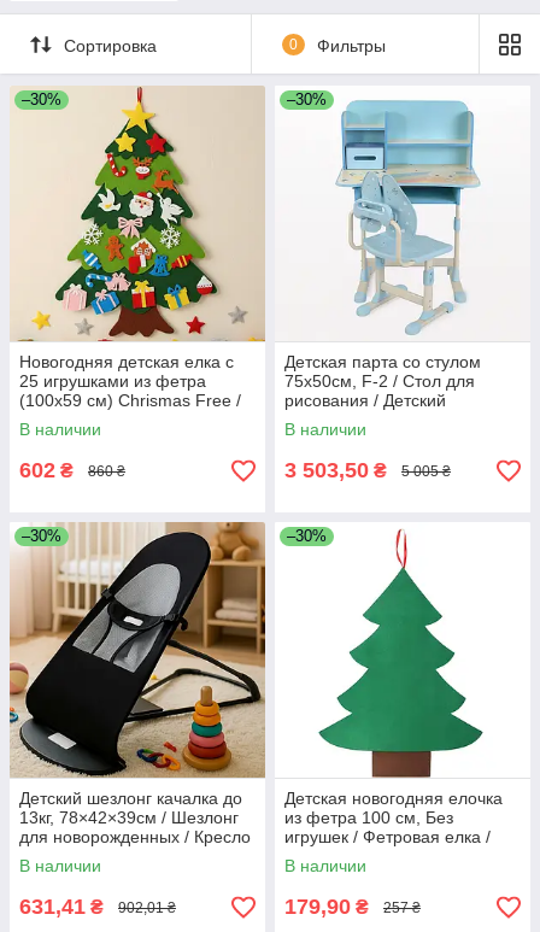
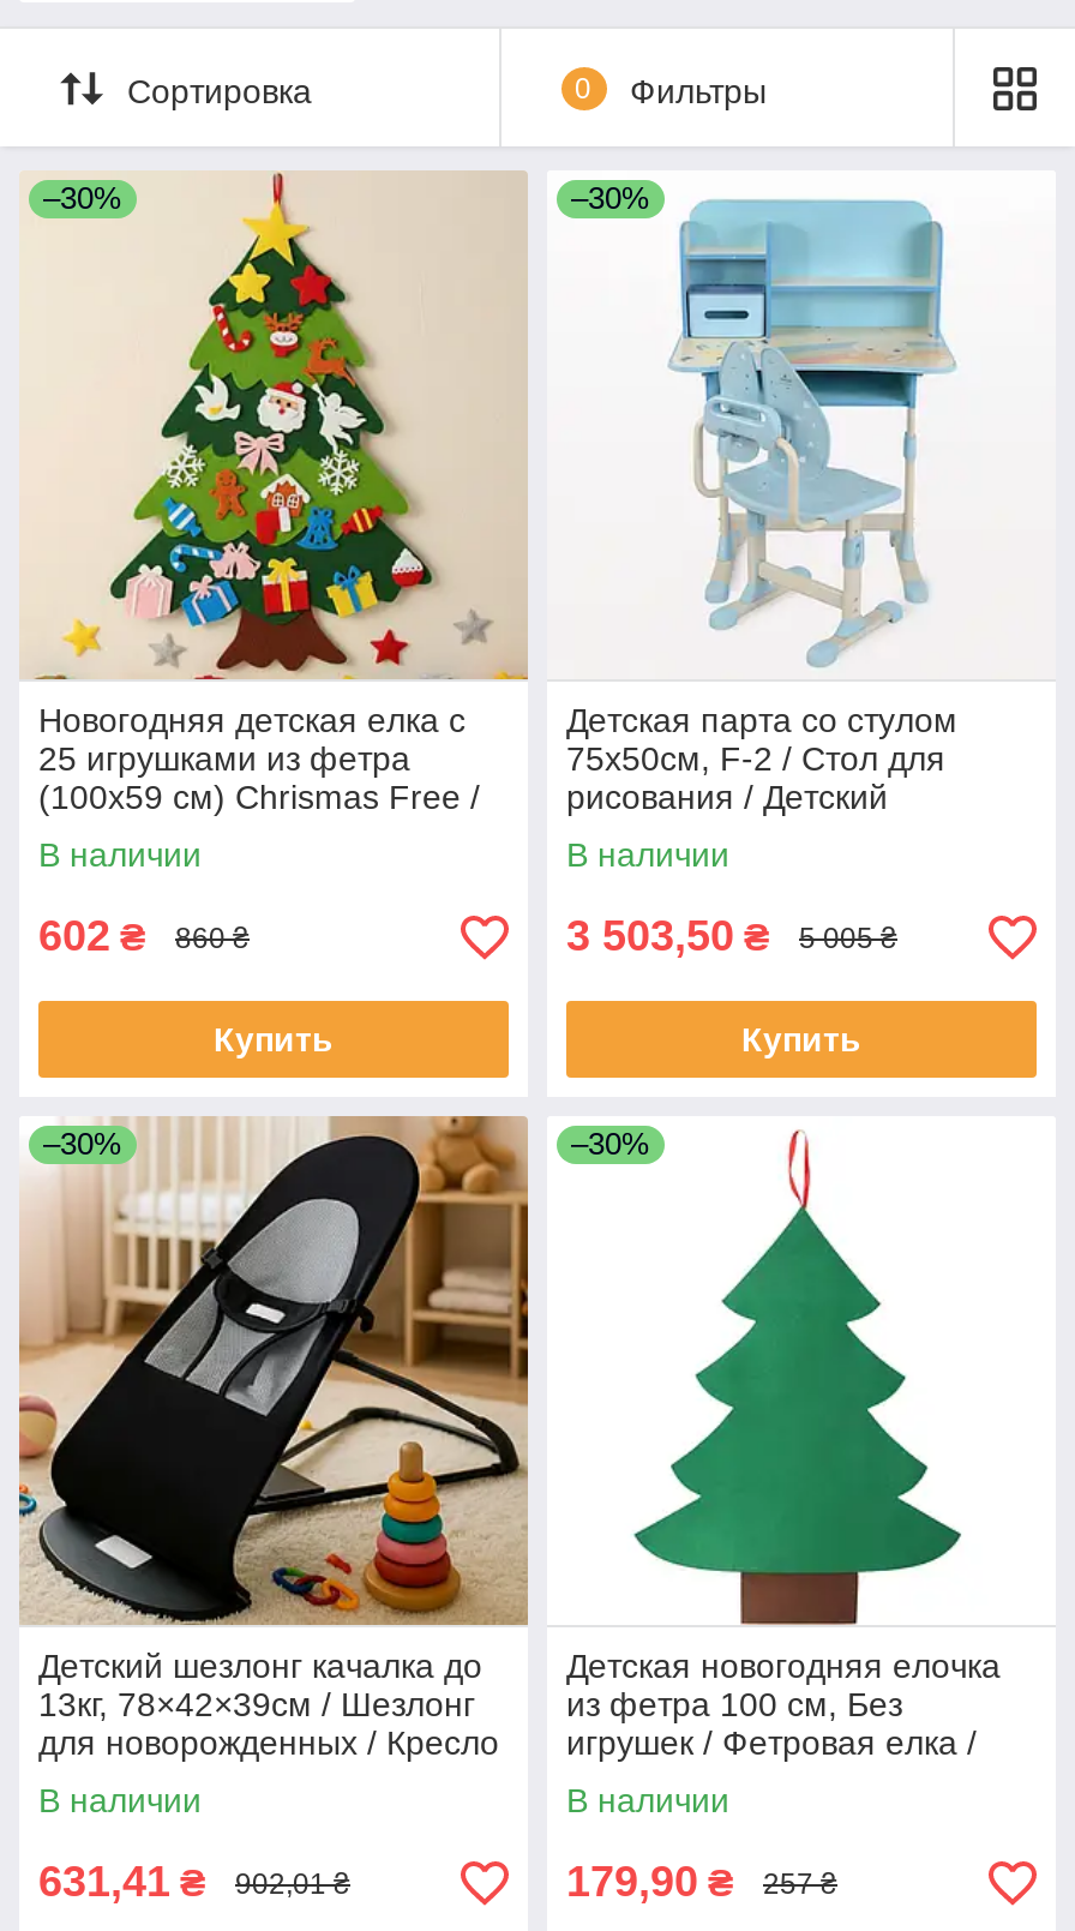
+ Купить

+ Купить
